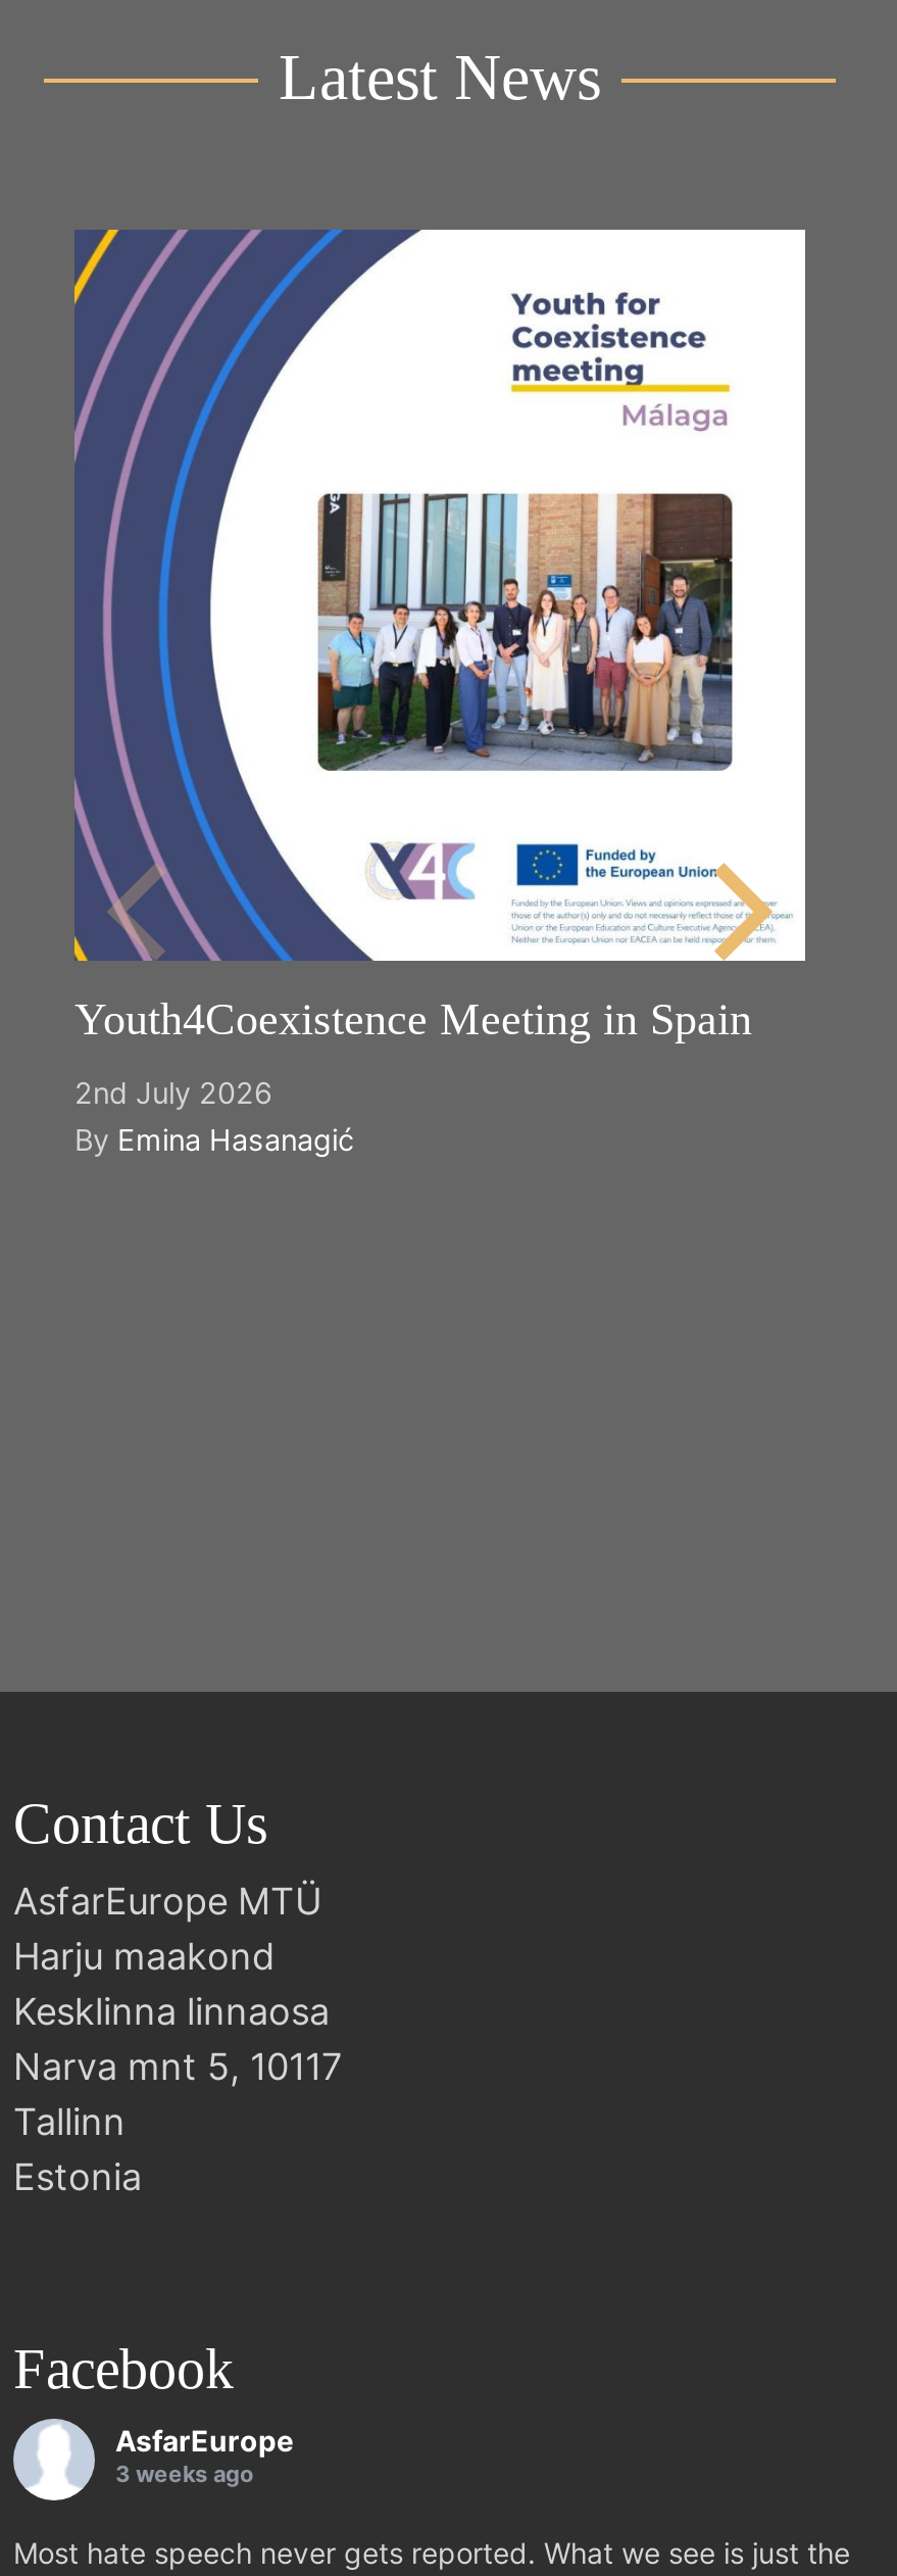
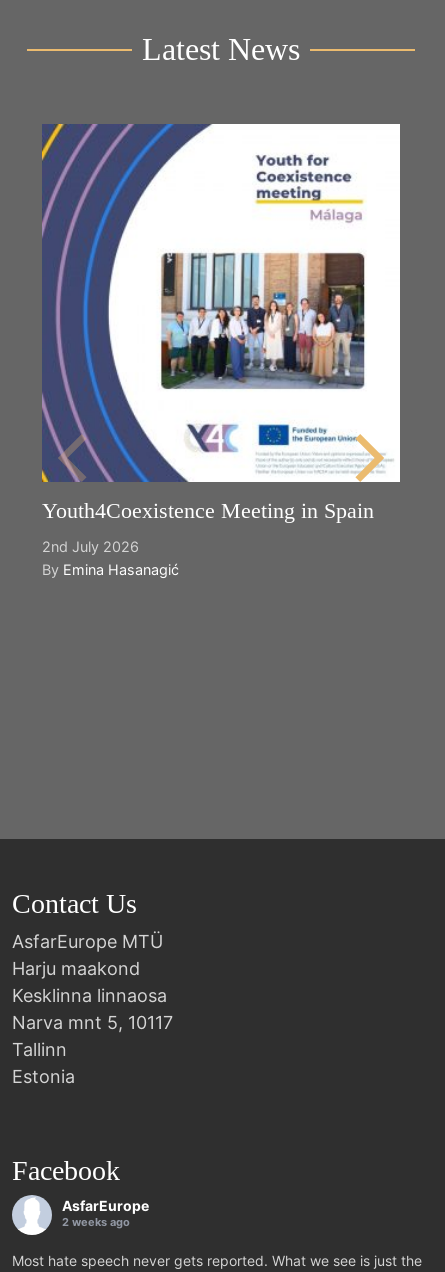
- 3 weeks ago
+ 2 weeks ago
